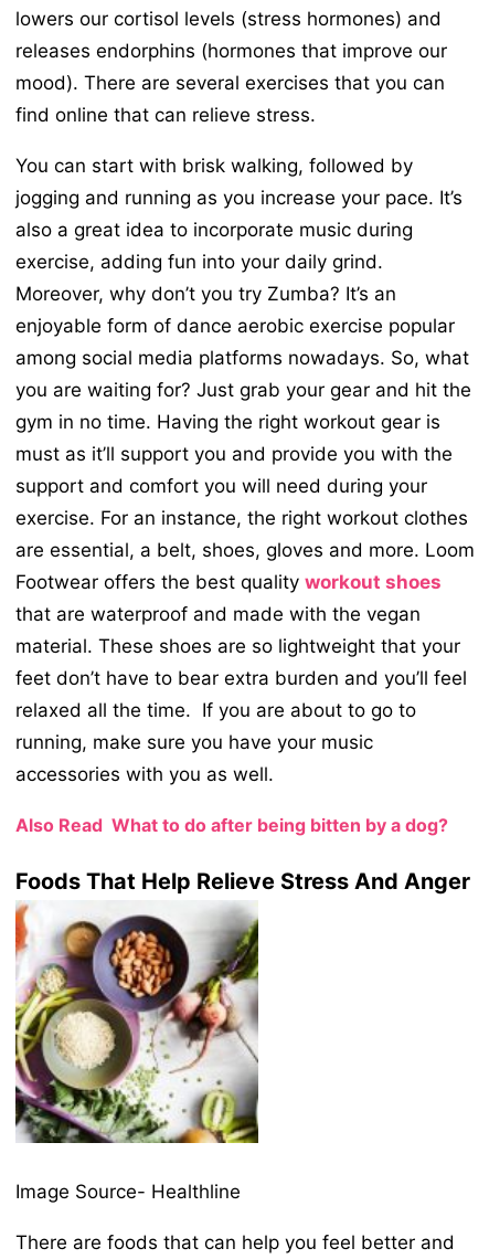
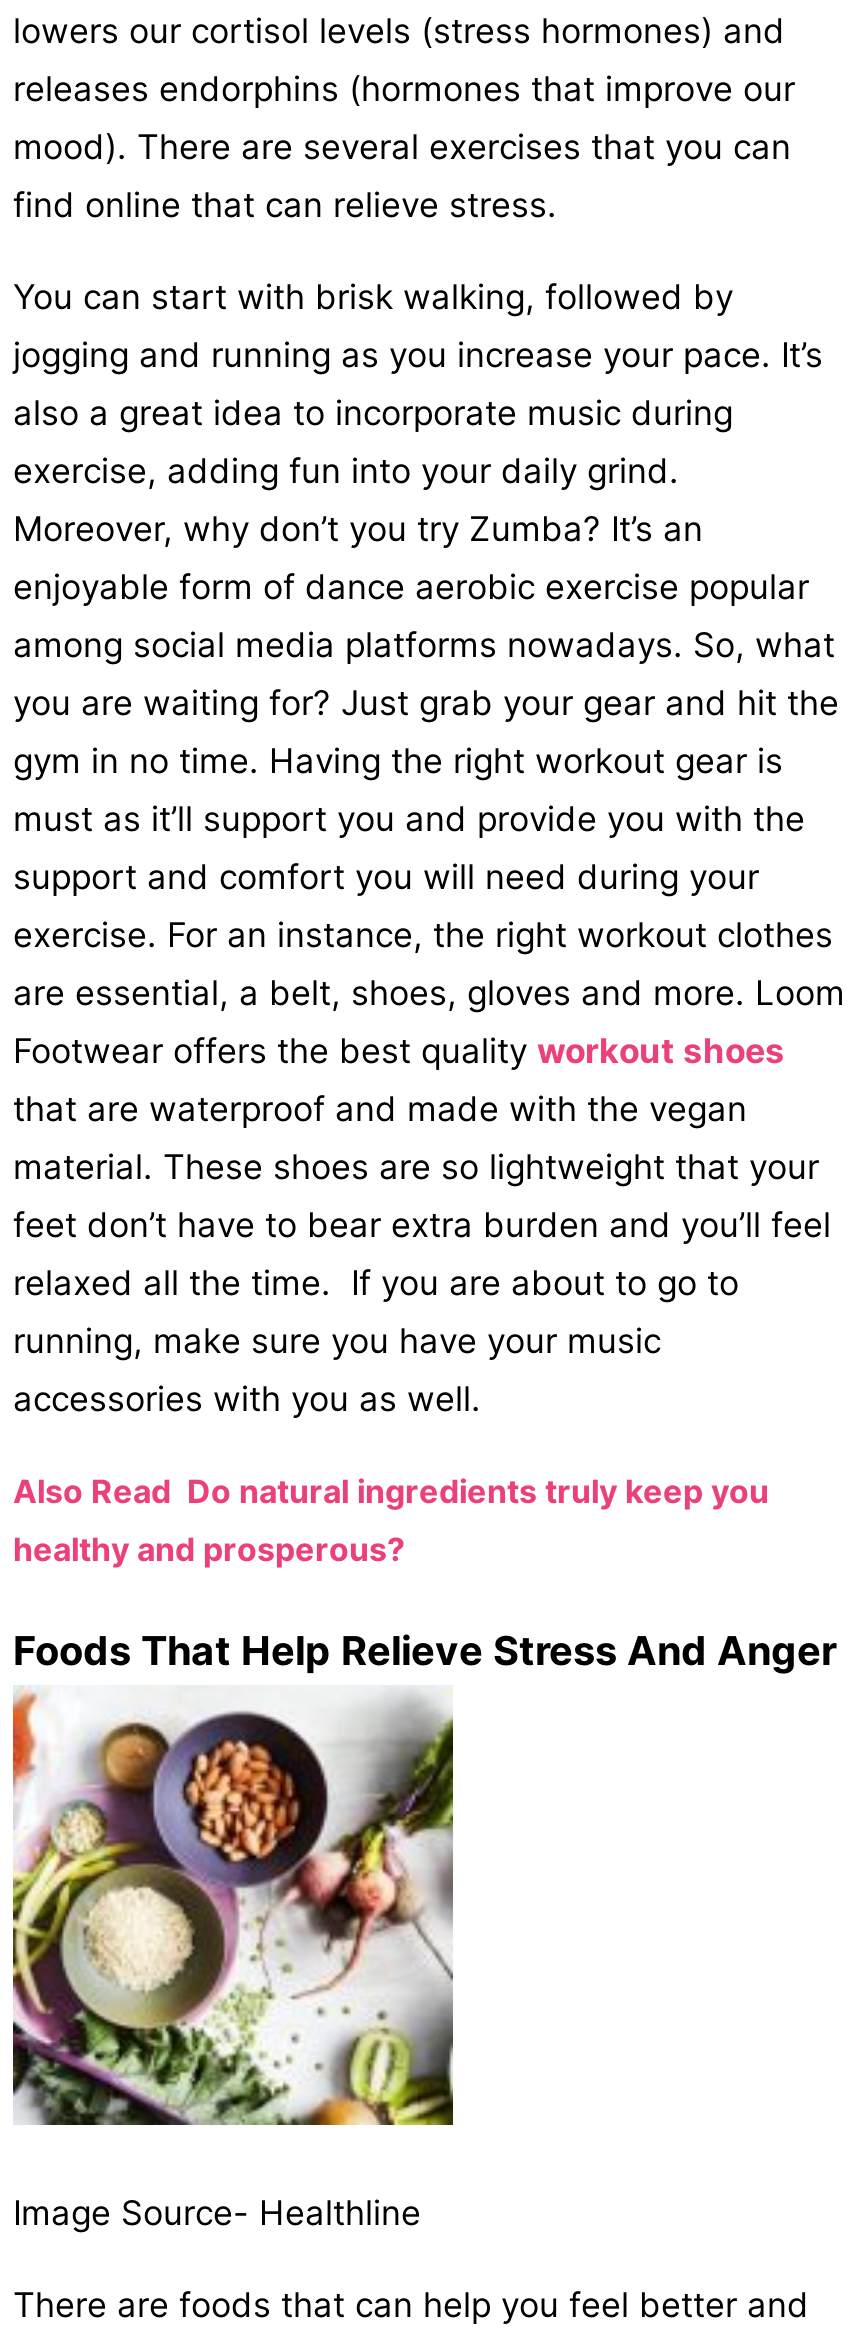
- Also Read What to do after being bitten by a dog?
+ Also Read Do natural ingredients truly keep you
+ healthy and prosperous?
